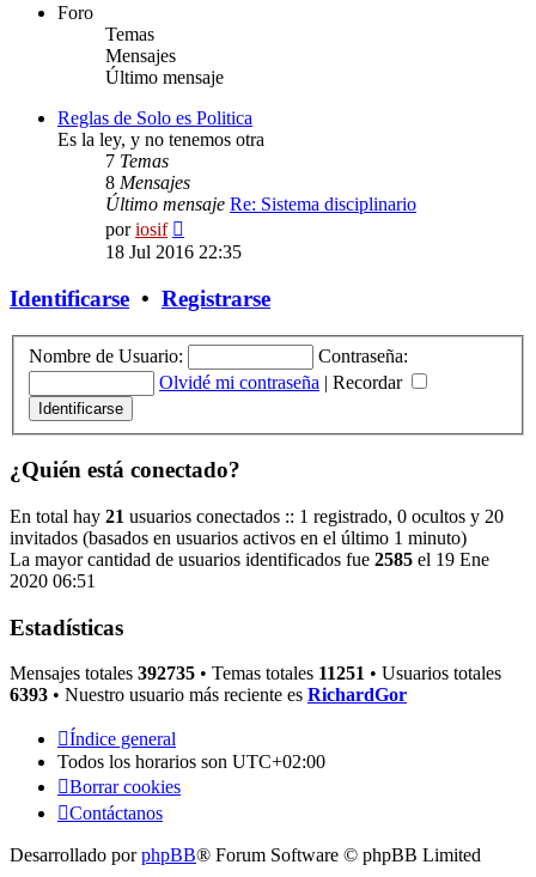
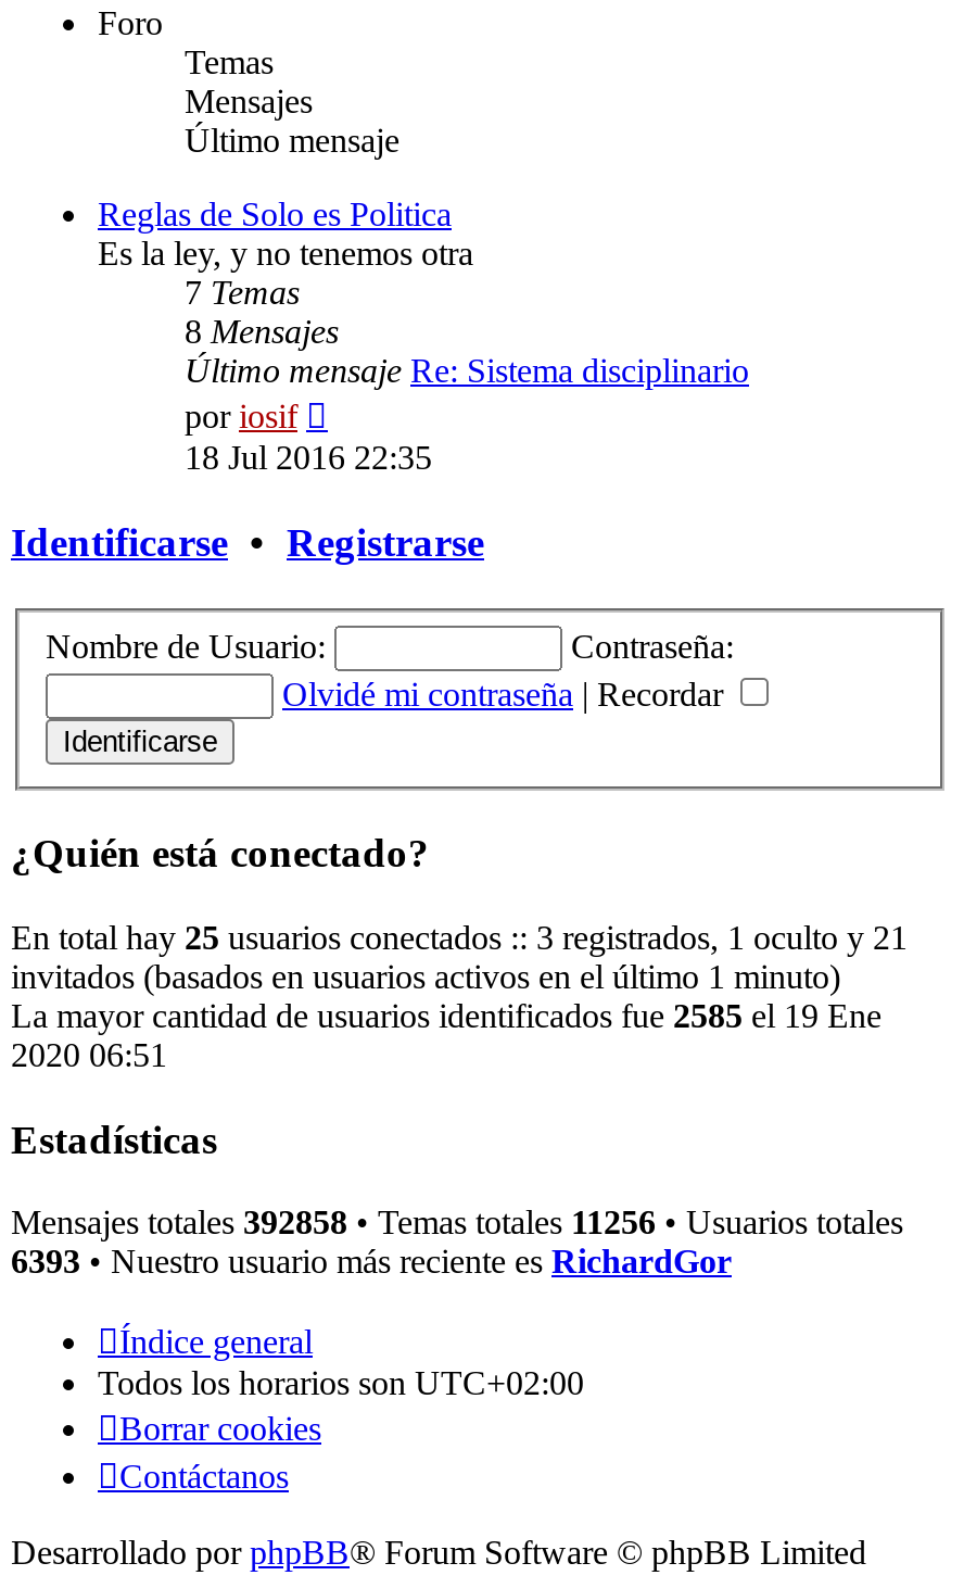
- En total hay 21 usuarios conectados :: 1 registrado, 0 ocultos y 20
+ En total hay 25 usuarios conectados :: 3 registrados, 1 oculto y 21

- Mensajes totales 392735 • Temas totales 11251 • Usuarios totales
+ Mensajes totales 392858 • Temas totales 11256 • Usuarios totales
